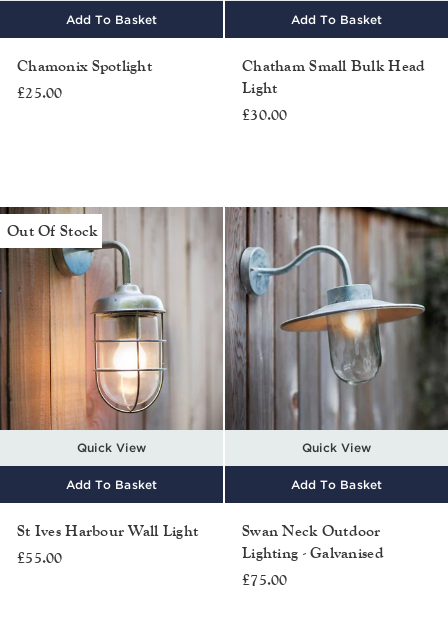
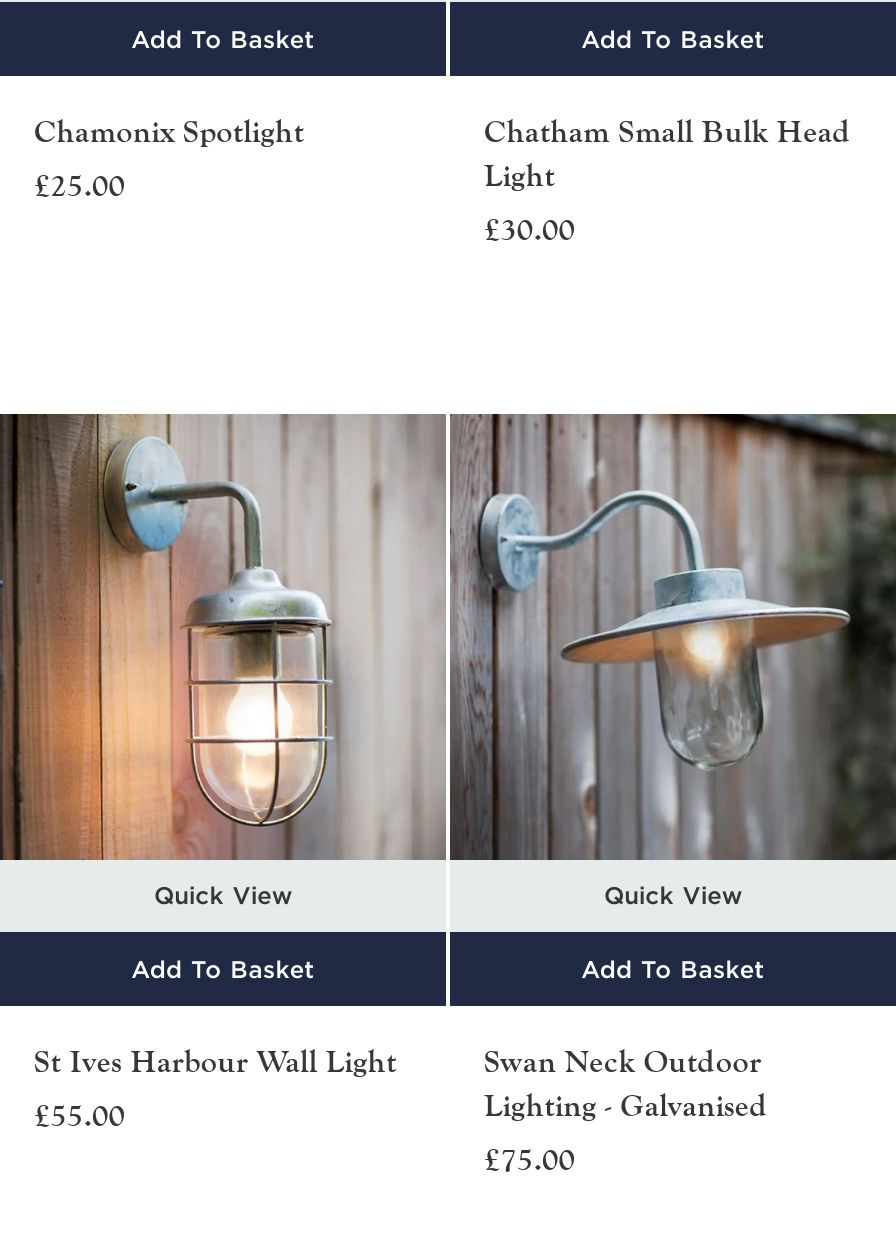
- Out Of Stock
